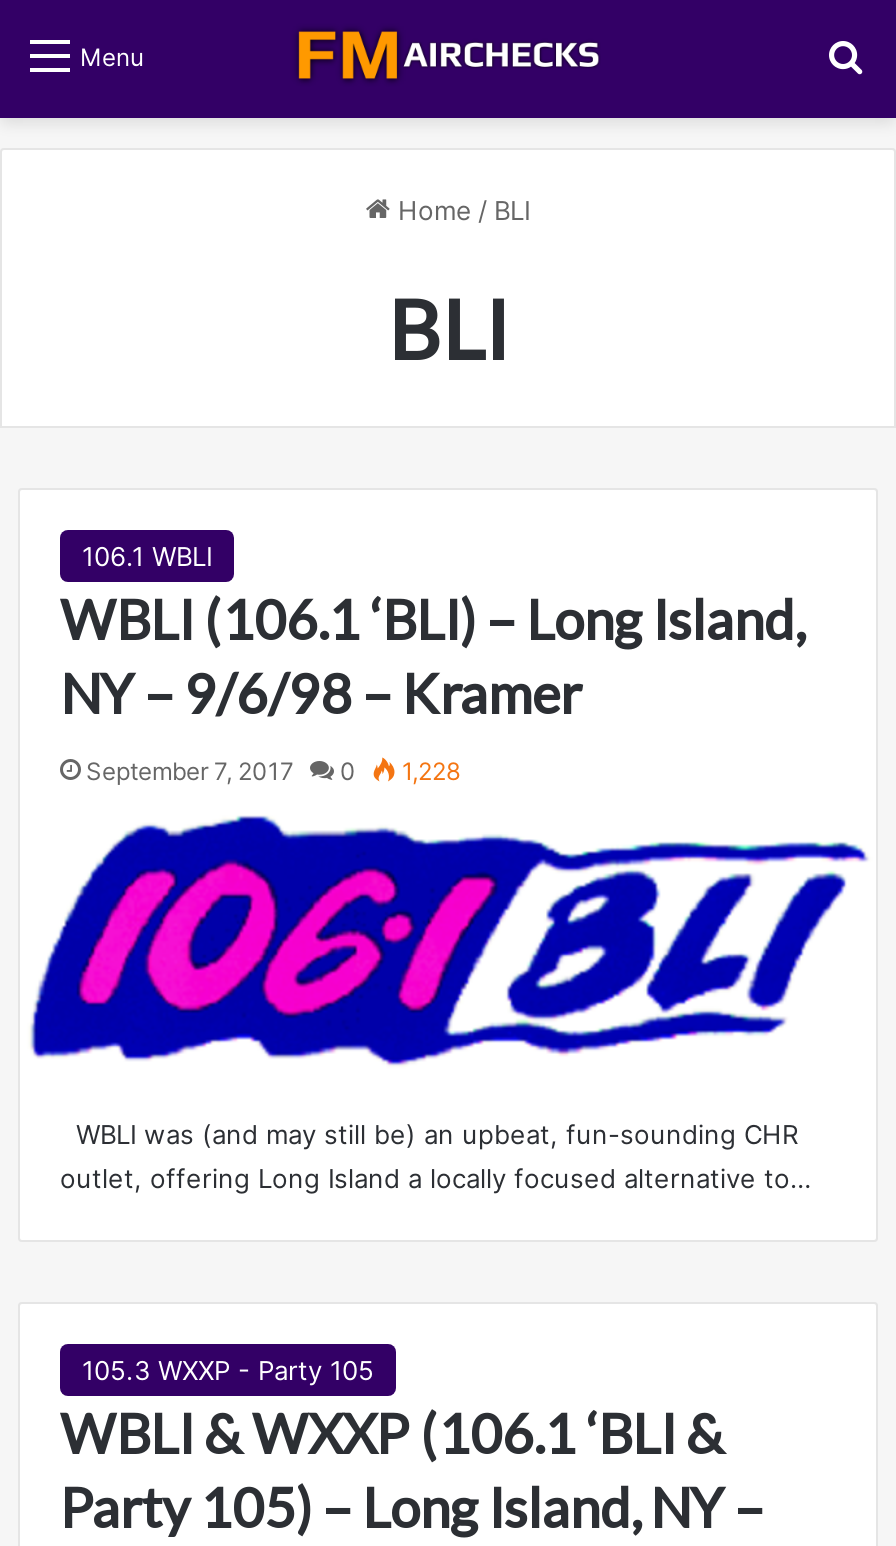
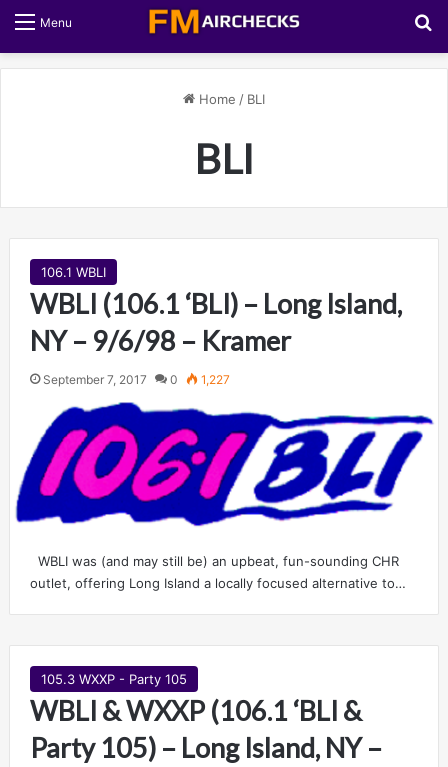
- September 7, 2017 0 1,228
+ September 7, 2017 0 1,227
